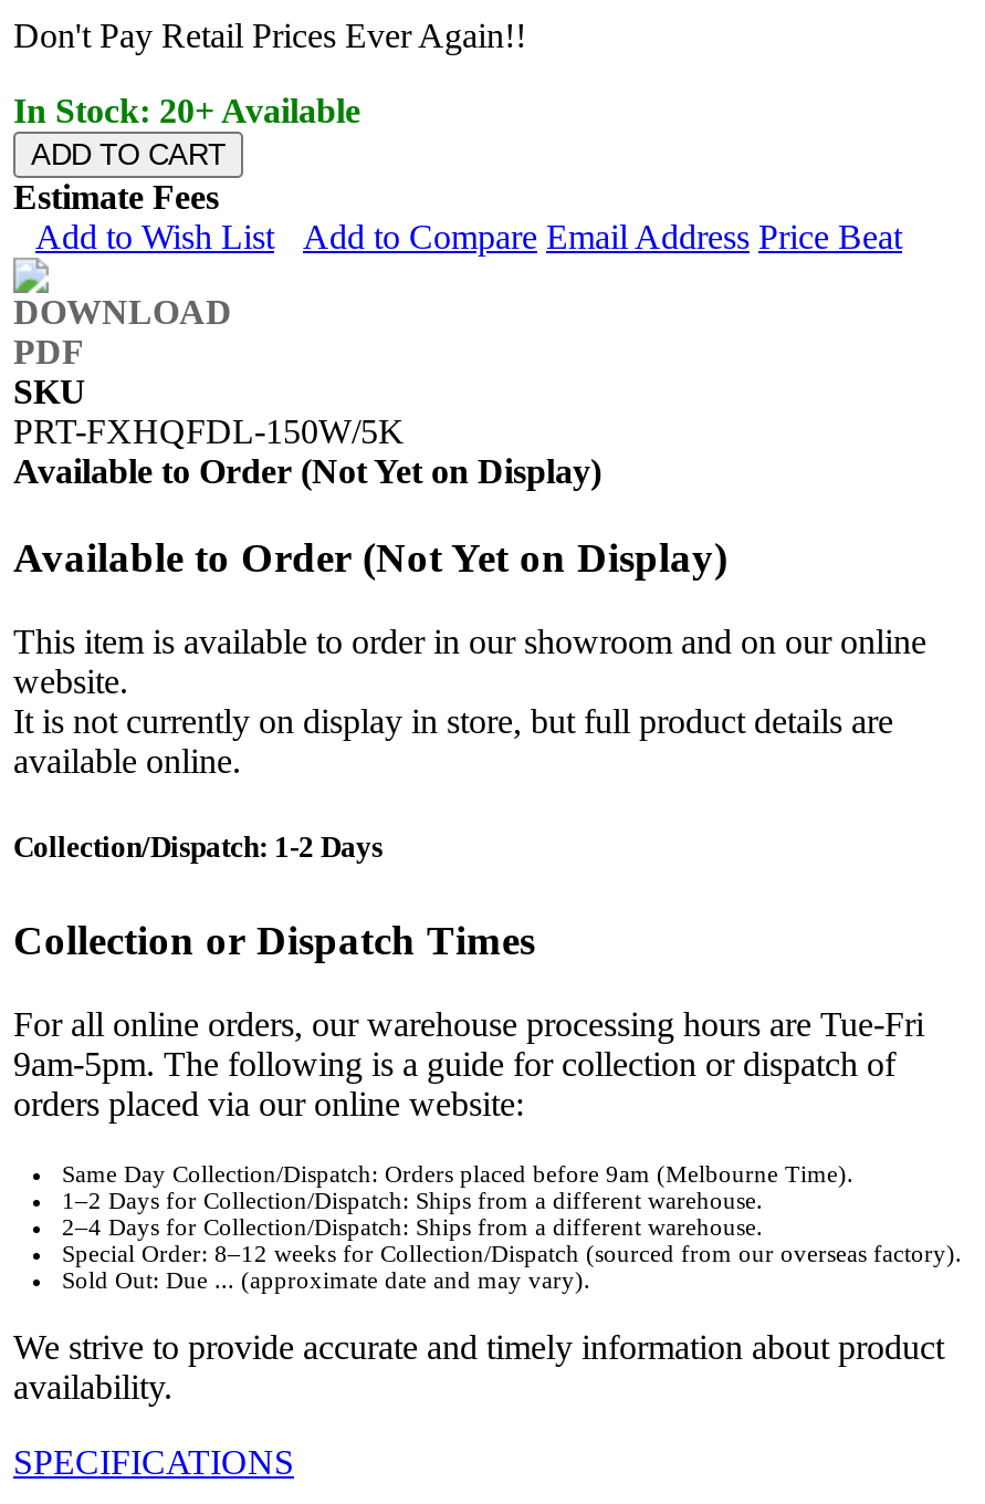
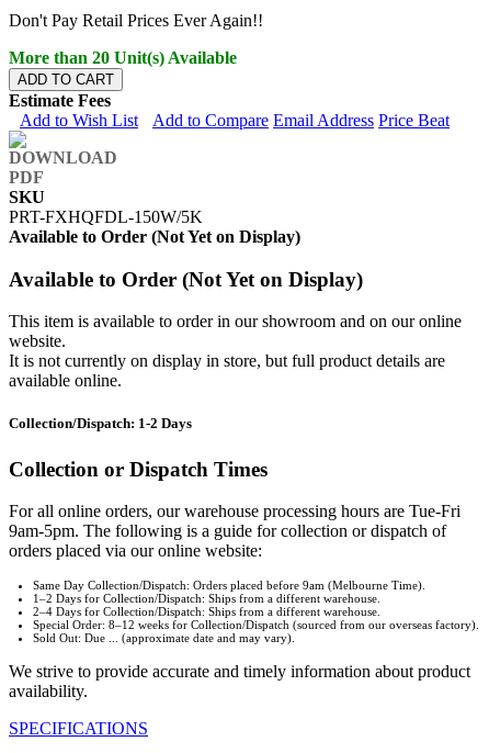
- In Stock: 20+ Available
+ More than 20 Unit(s) Available
